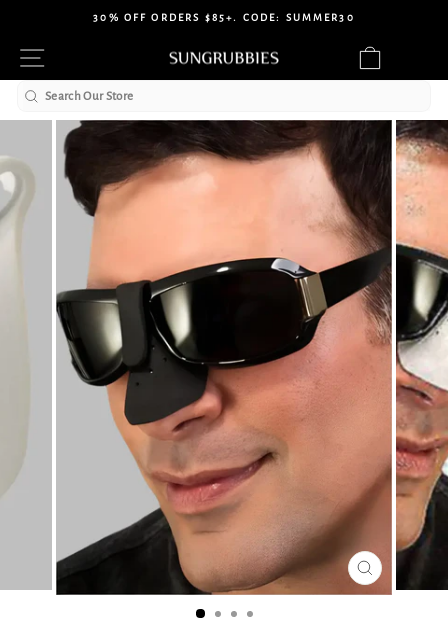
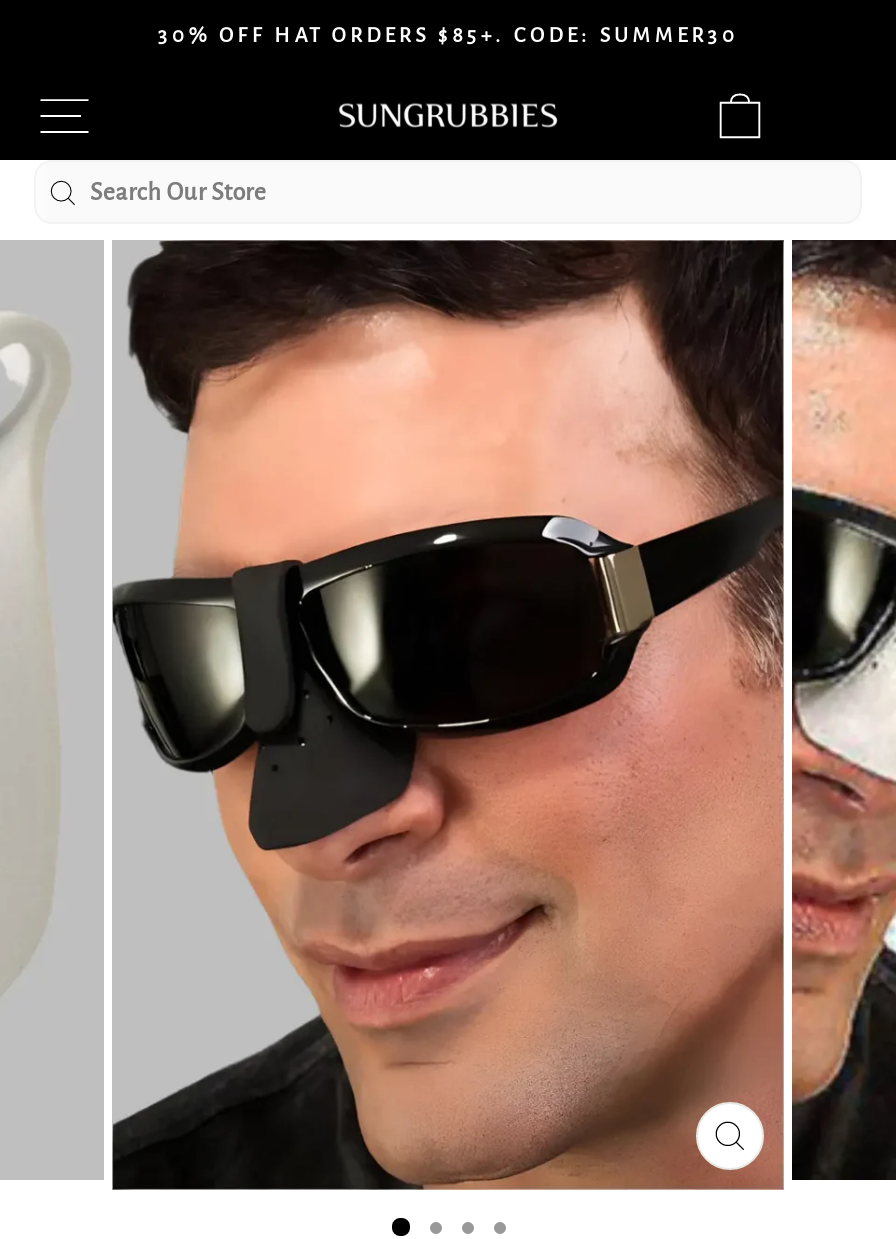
- 30% OFF ORDERS $85+. CODE: SUMMER30
+ 30% OFF HAT ORDERS $85+. CODE: SUMMER30
